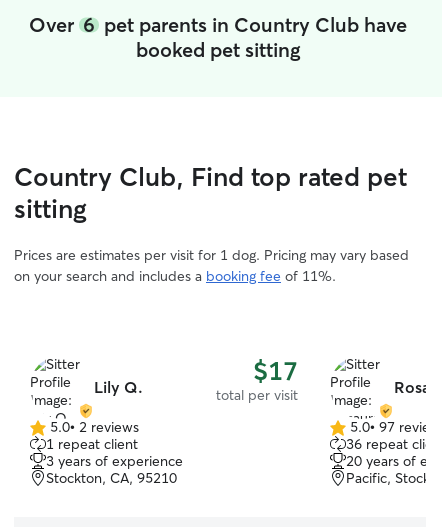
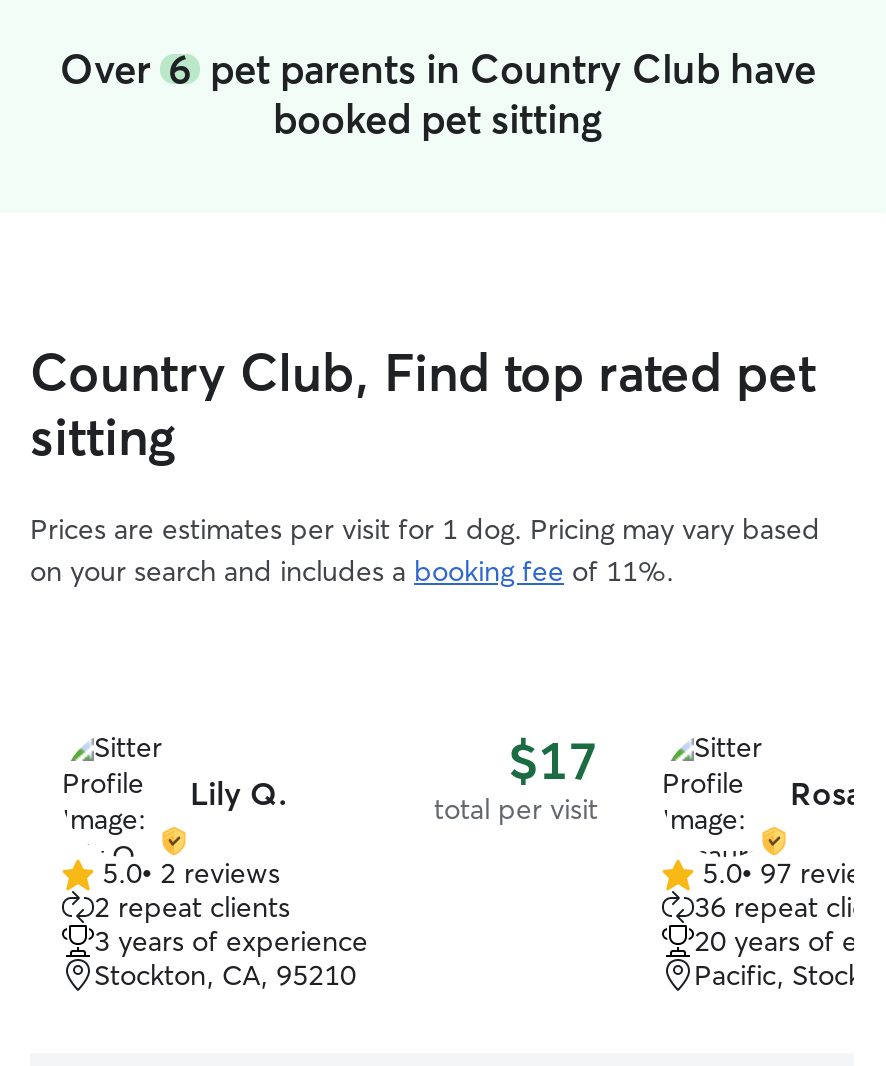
- 1 repeat client
+ 2 repeat clients
